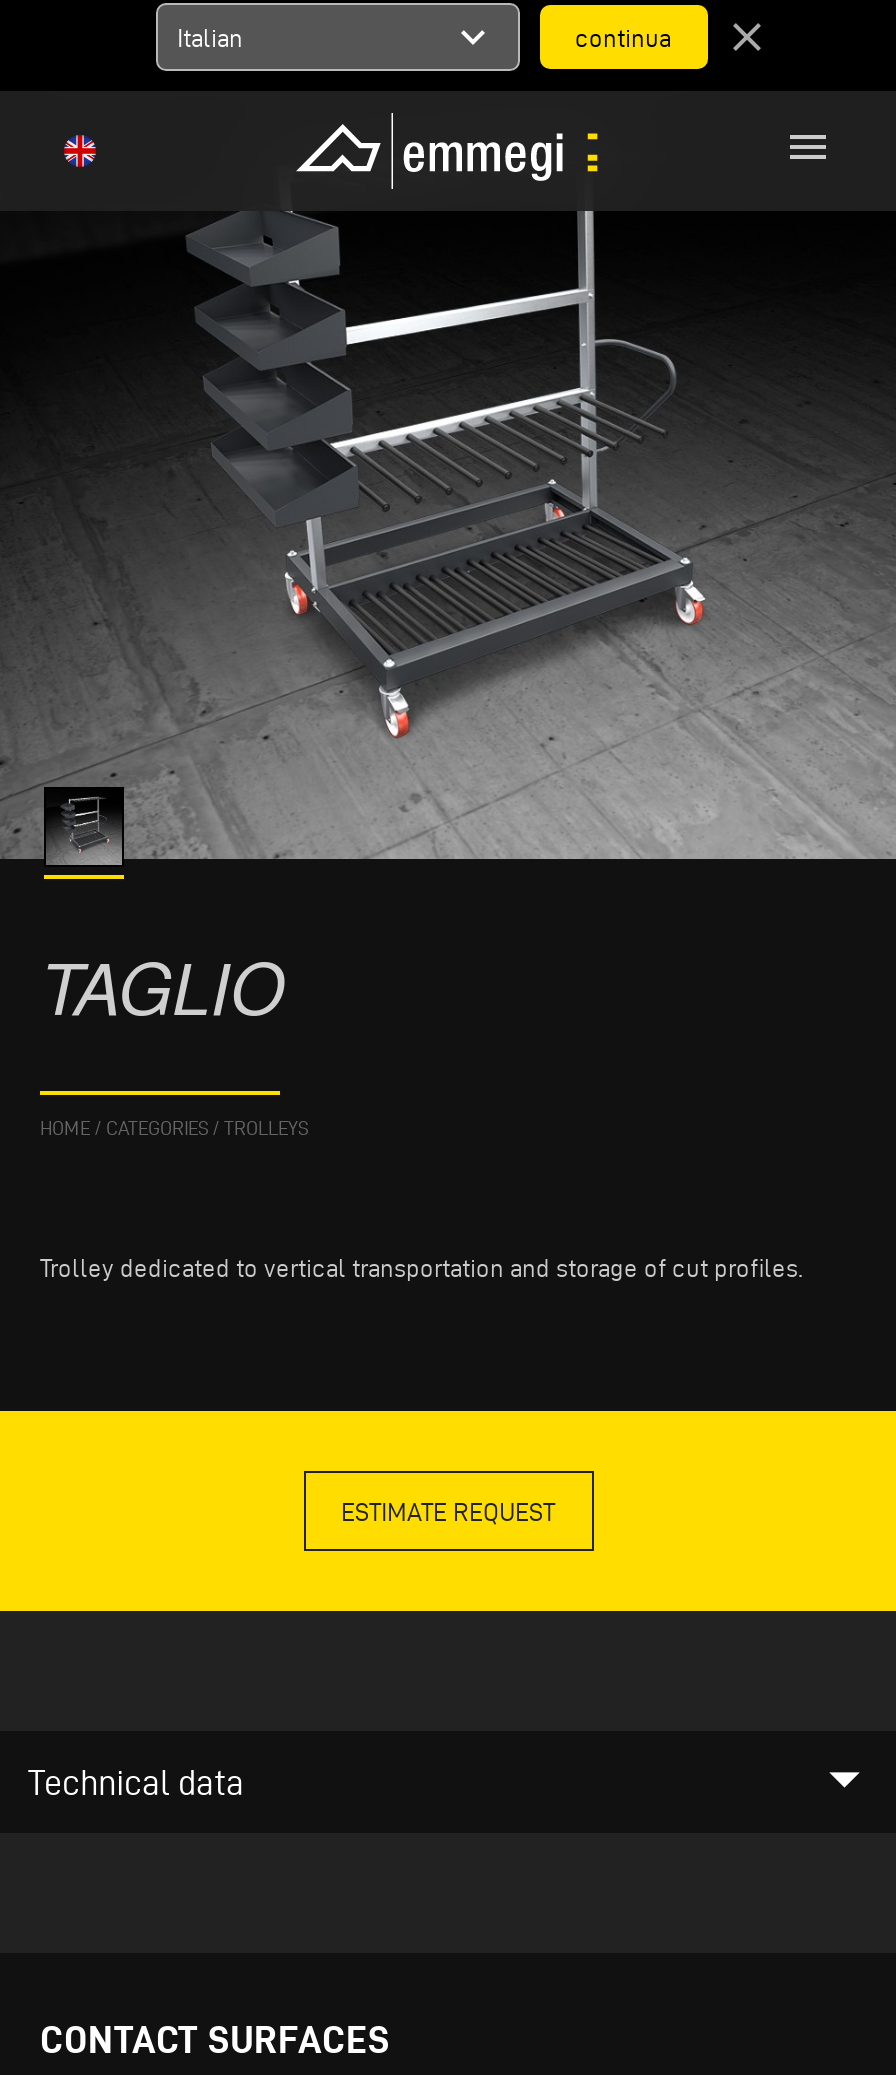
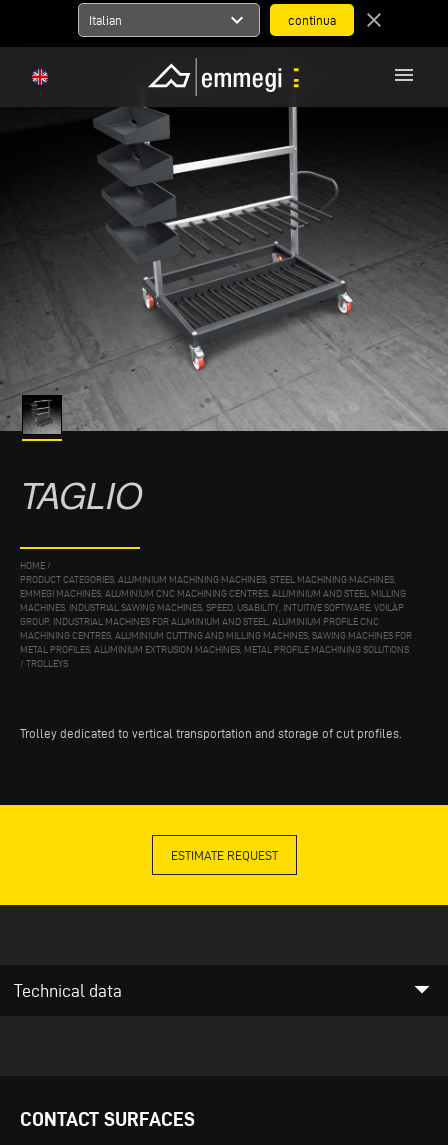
- HOME / CATEGORIES / TROLLEYS
+ HOME /
+ PRODUCT CATEGORIES, ALUMINIUM MACHINING MACHINES, STEEL MACHINING MACHINES,
+ EMMEGI MACHINES, ALUMINIUM CNC MACHINING CENTRES, ALUMINIUM AND STEEL MILLING
+ MACHINES, INDUSTRIAL SAWING MACHINES, SPEED, USABILITY, INTUITIVE SOFTWARE, VOILÀP
+ GROUP, INDUSTRIAL MACHINES FOR ALUMINIUM AND STEEL, ALUMINIUM PROFILE CNC
+ MACHINING CENTRES, ALUMINIUM CUTTING AND MILLING MACHINES, SAWING MACHINES FOR
+ METAL PROFILES, ALUMINIUM EXTRUSION MACHINES, METAL PROFILE MACHINING SOLUTIONS
+ / TROLLEYS
